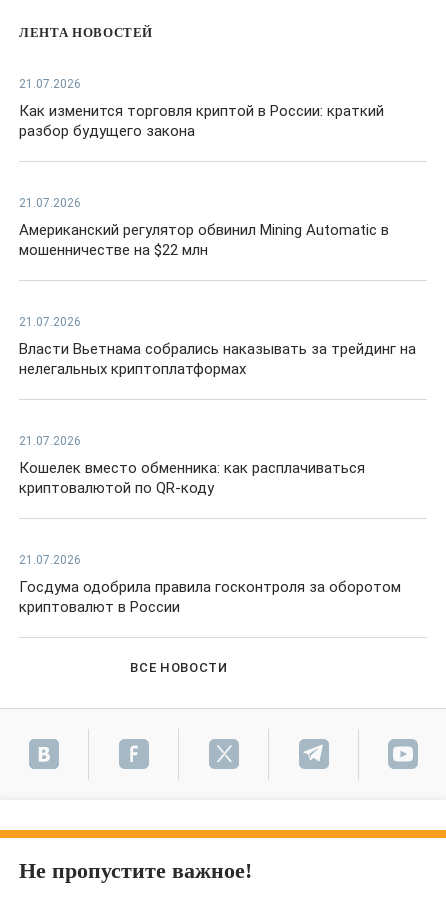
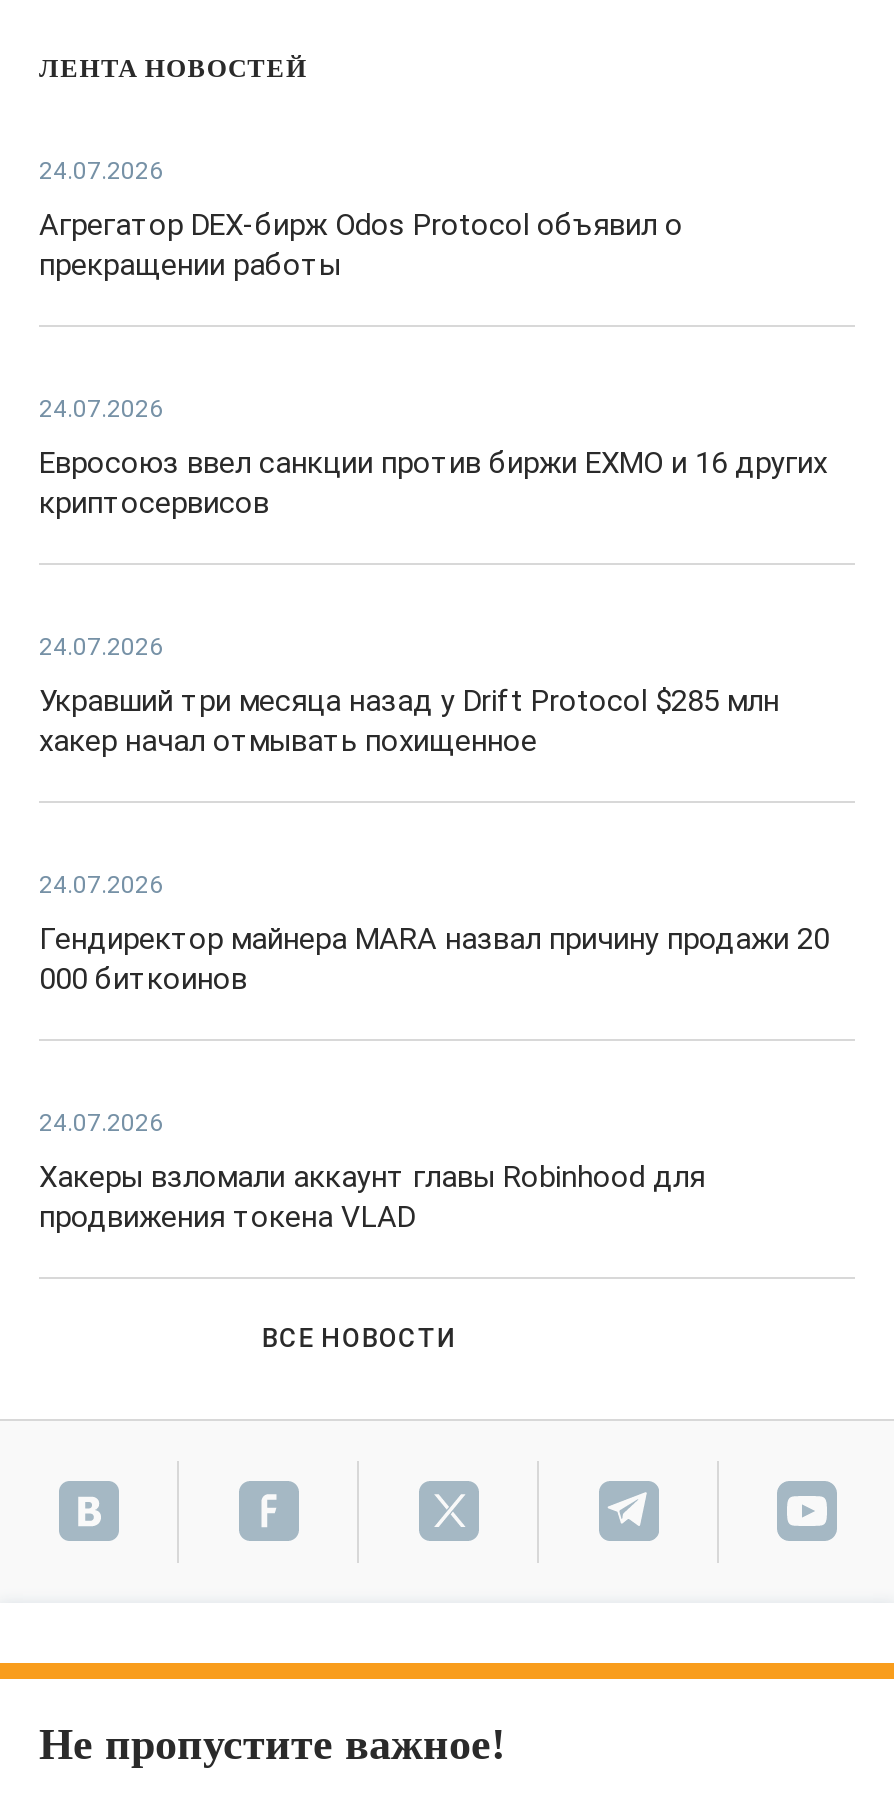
- 21.07.2026
+ 24.07.2026

- Как изменится торговля криптой в России: краткий
- разбор будущего закона
+ Агрегатор DEX‑бирж Odos Protocol объявил о
+ прекращении работы

- 21.07.2026
+ 24.07.2026

- Американский регулятор обвинил Mining Automatic в
- мошенничестве на $22 млн
+ Евросоюз ввел санкции против биржи EXMO и 16 других
+ криптосервисов

- 21.07.2026
+ 24.07.2026

- Власти Вьетнама собрались наказывать за трейдинг на
- нелегальных криптоплатформах
+ Укравший три месяца назад у Drift Protocol $285 млн
+ хакер начал отмывать похищенное

- 21.07.2026
+ 24.07.2026

- Кошелек вместо обменника: как расплачиваться
- криптовалютой по QR-коду
+ Гендиректор майнера MARA назвал причину продажи 20
+ 000 биткоинов

- 21.07.2026
+ 24.07.2026

- Госдума одобрила правила госконтроля за оборотом
- криптовалют в России
+ Хакеры взломали аккаунт главы Robinhood для
+ продвижения токена VLAD
